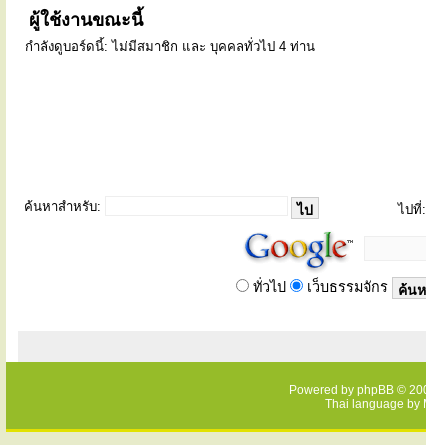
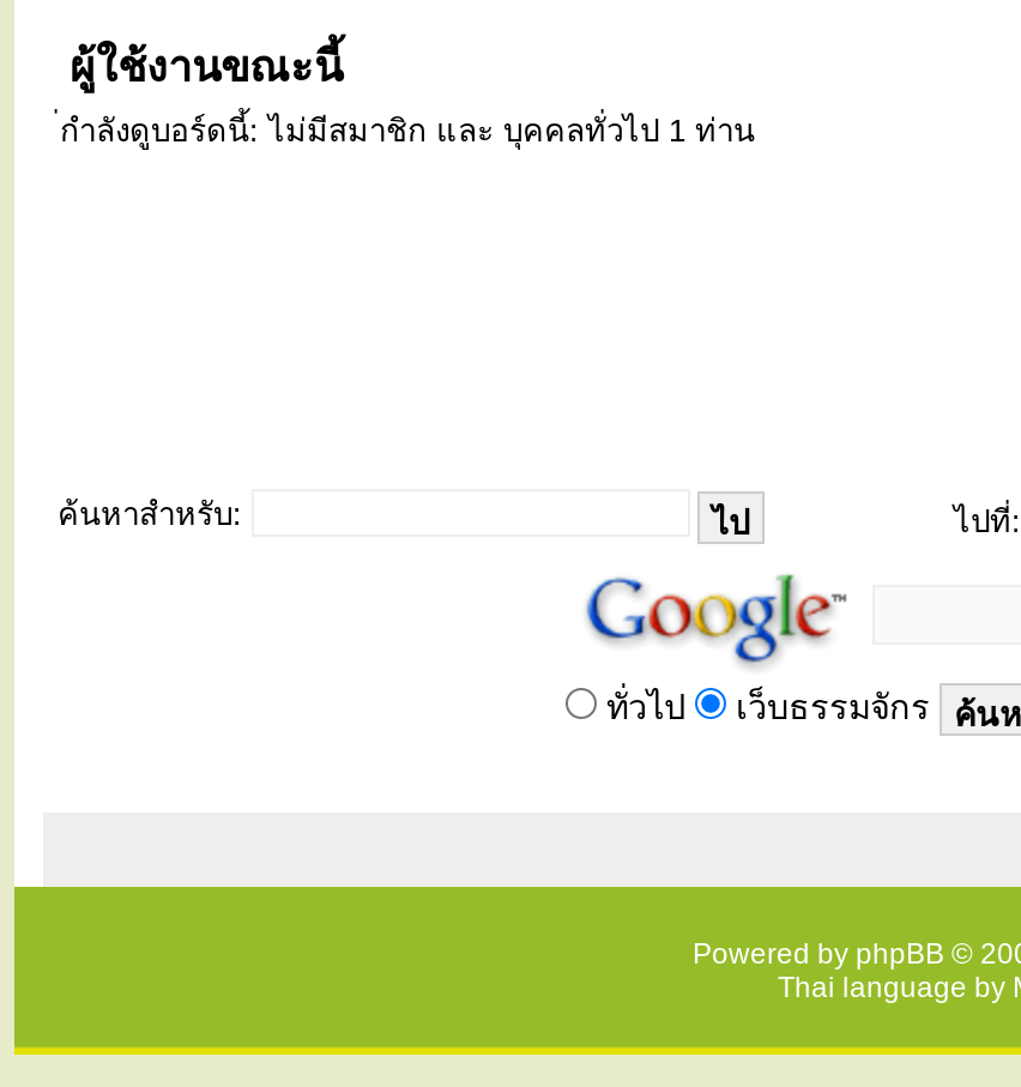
- กำลังดูบอร์ดนี้: ไม่มีสมาชิก และ บุคคลทั่วไป 4 ท่าน
+ ่กำลังดูบอร์ดนี้: ไม่มีสมาชิก และ บุคคลทั่วไป 1 ท่าน
